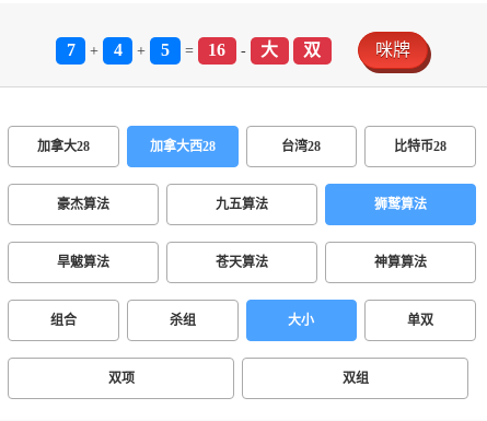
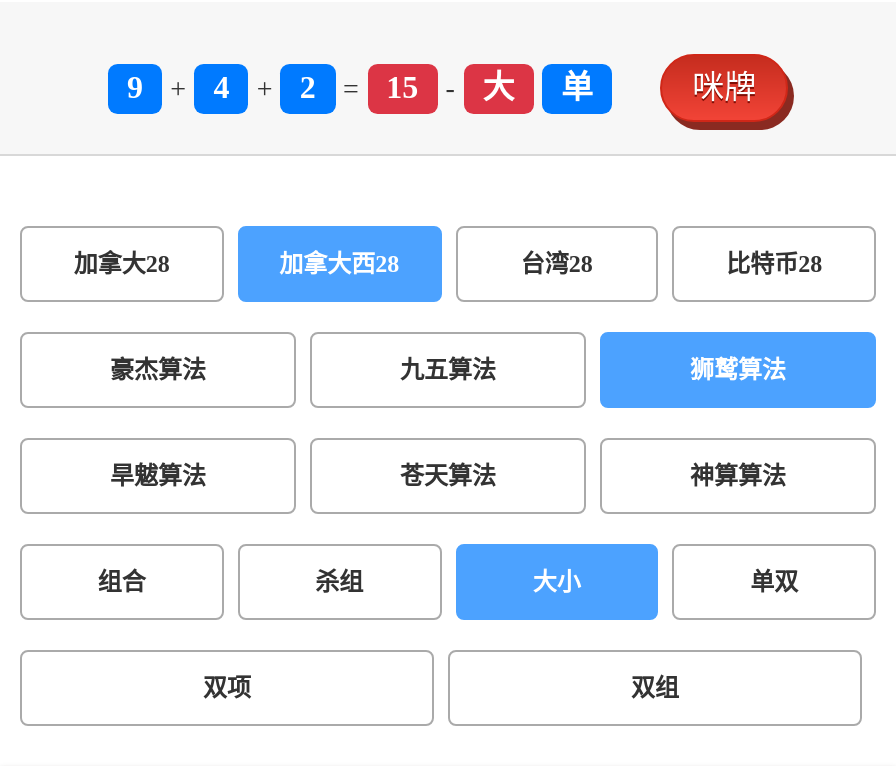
- 7
+ 9

- 5
+ 2

- 16
+ 15

- 双
+ 单
